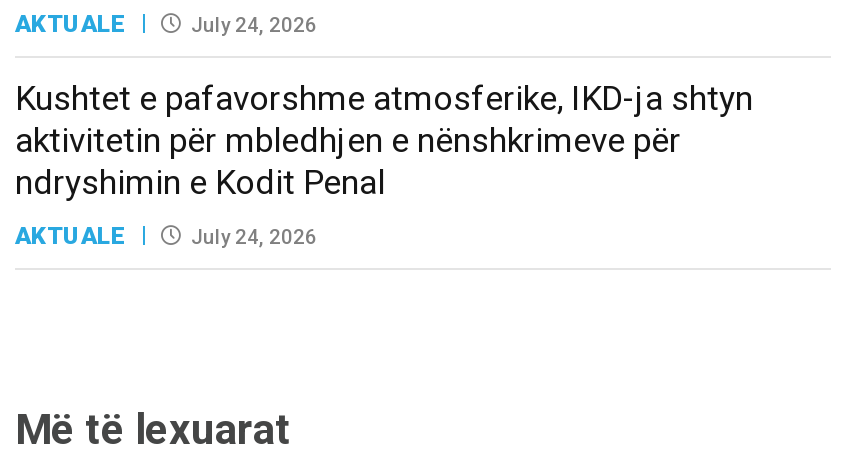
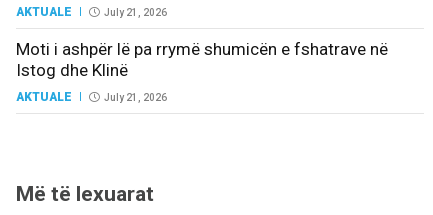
- July 24, 2026
+ July 21, 2026

- Kushtet e pafavorshme atmosferike, IKD-ja shtyn
- aktivitetin për mbledhjen e nënshkrimeve për
- ndryshimin e Kodit Penal
+ Moti i ashpër lë pa rrymë shumicën e fshatrave në
+ Istog dhe Klinë

- July 24, 2026
+ July 21, 2026
